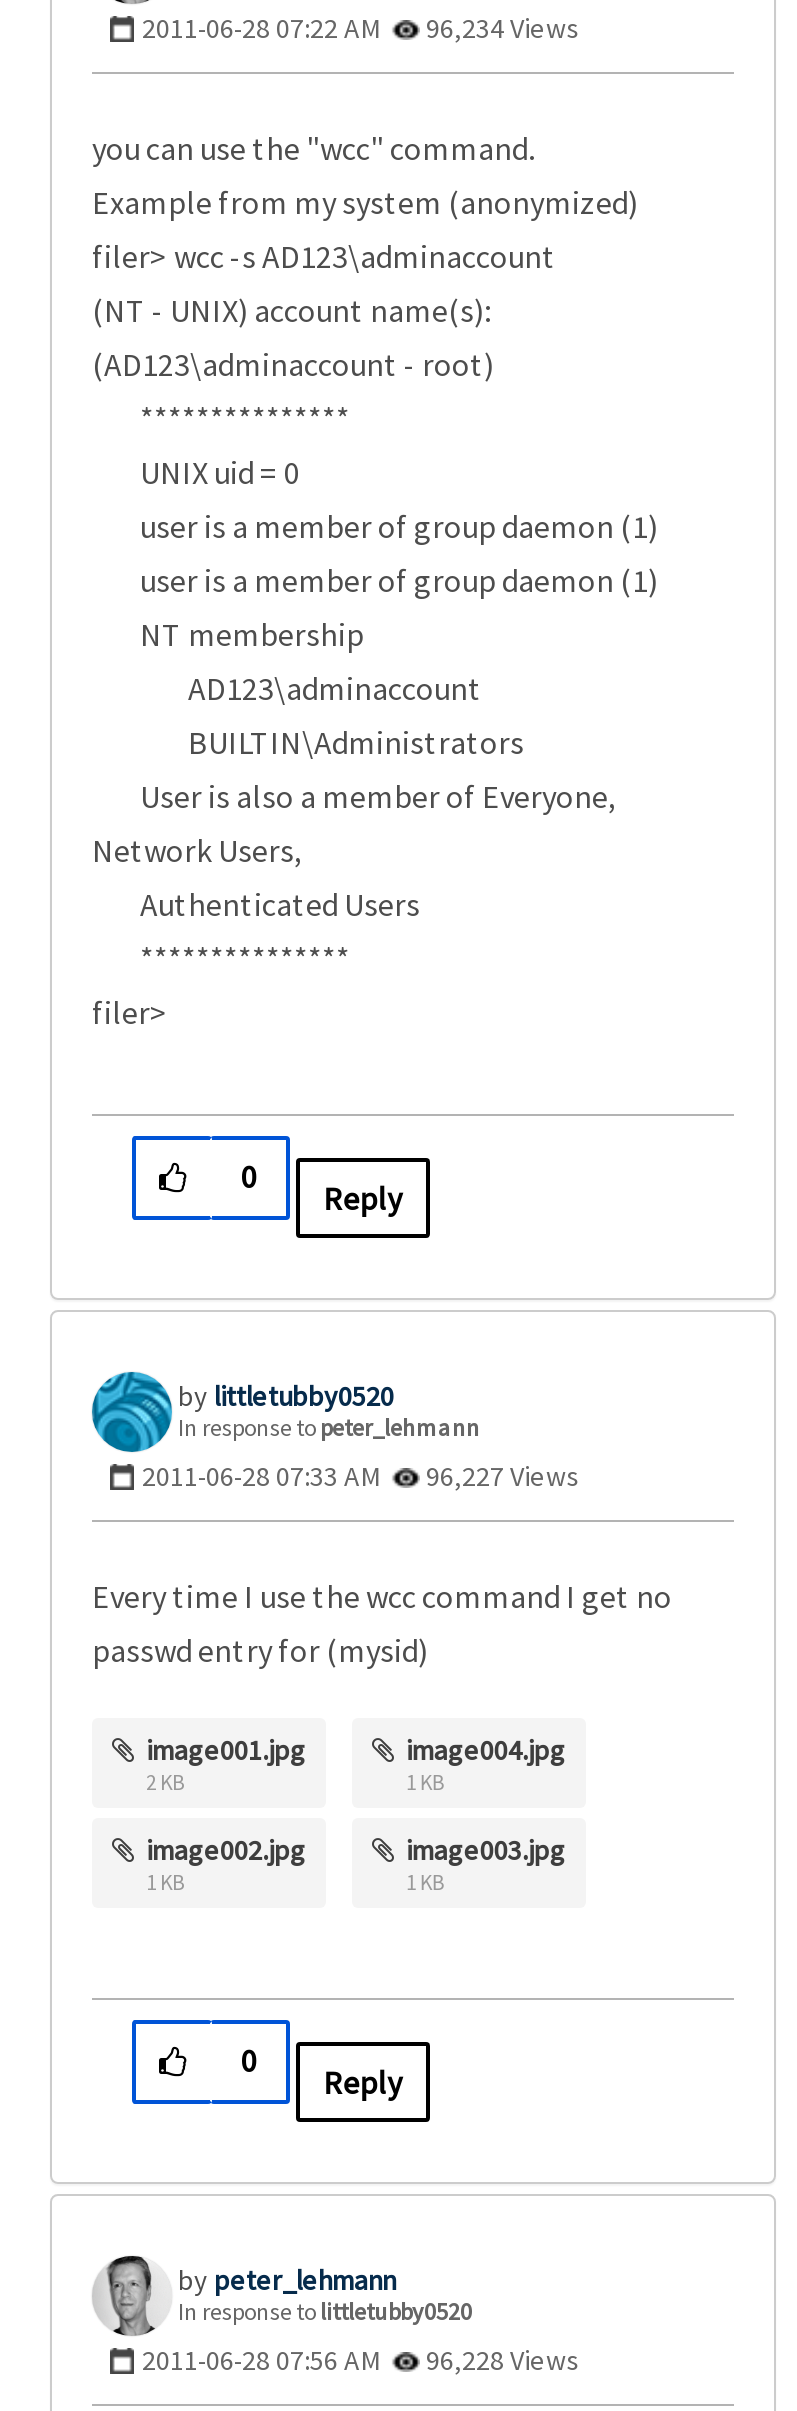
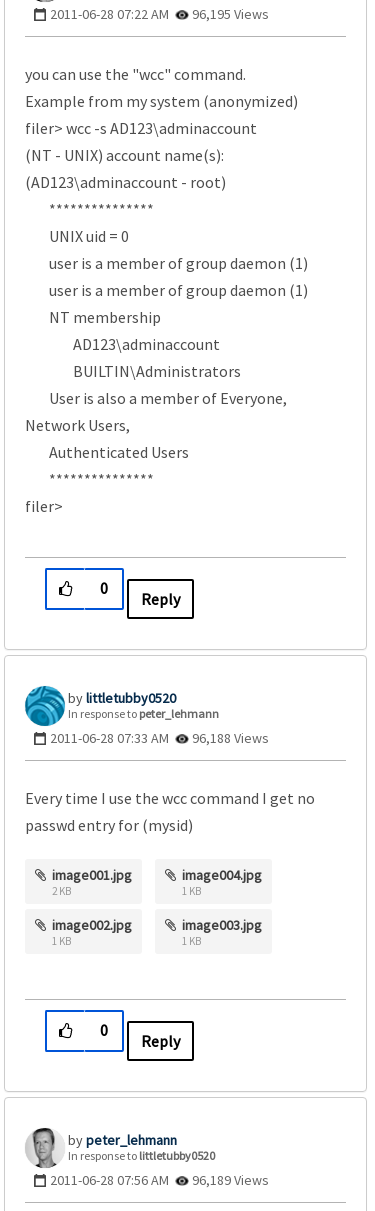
- 2011-06-28 07:22 AM 96,234 Views
+ 2011-06-28 07:22 AM 96,195 Views

- 2011-06-28 07:33 AM 96,227 Views
+ 2011-06-28 07:33 AM 96,188 Views

- 2011-06-28 07:56 AM 96,228 Views
+ 2011-06-28 07:56 AM 96,189 Views
